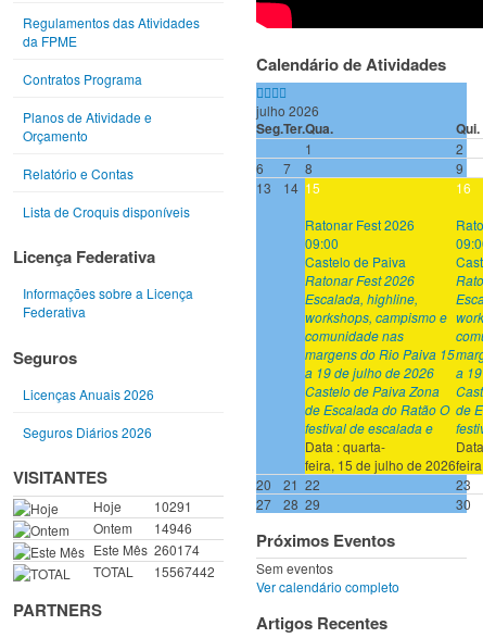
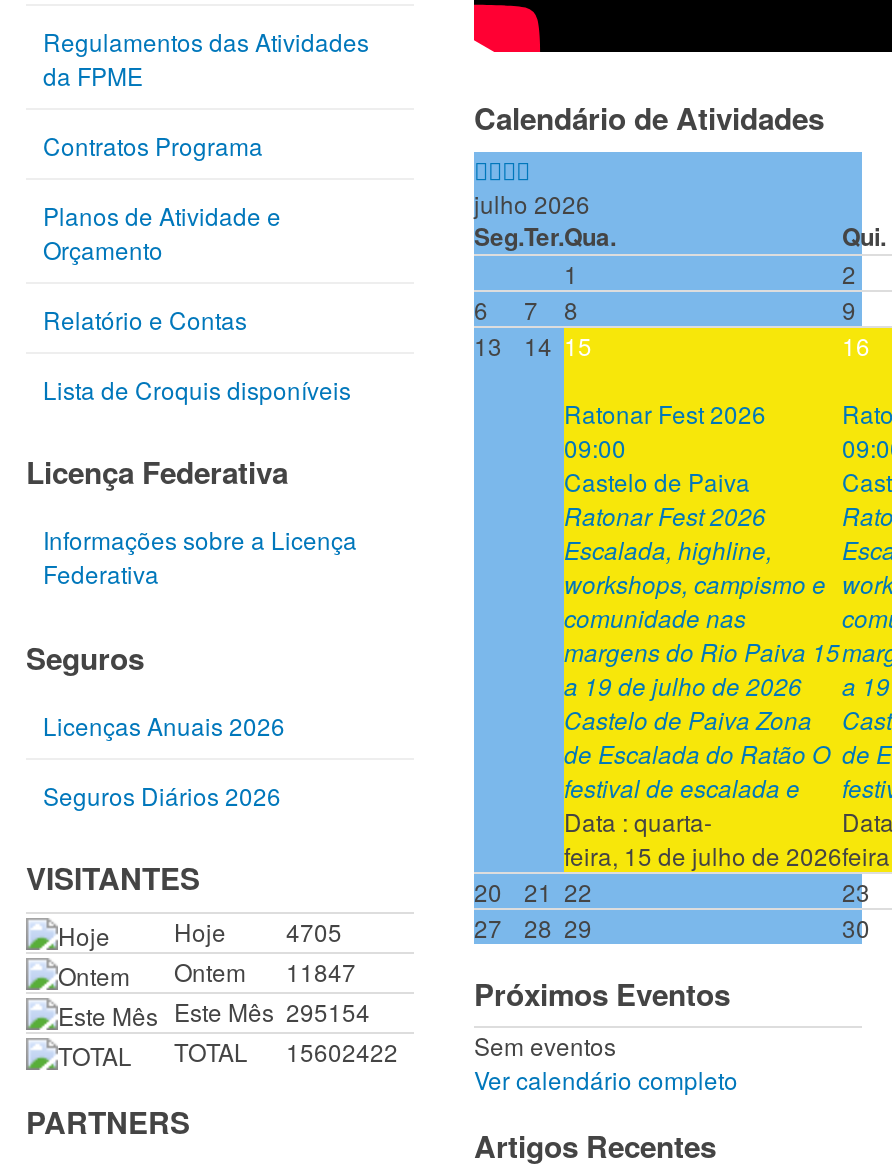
- Hoje 10291
+ Hoje 4705

- Ontem 14946
+ Ontem 11847

- Este Mês 260174
+ Este Mês 295154

- TOTAL 15567442
+ TOTAL 15602422
